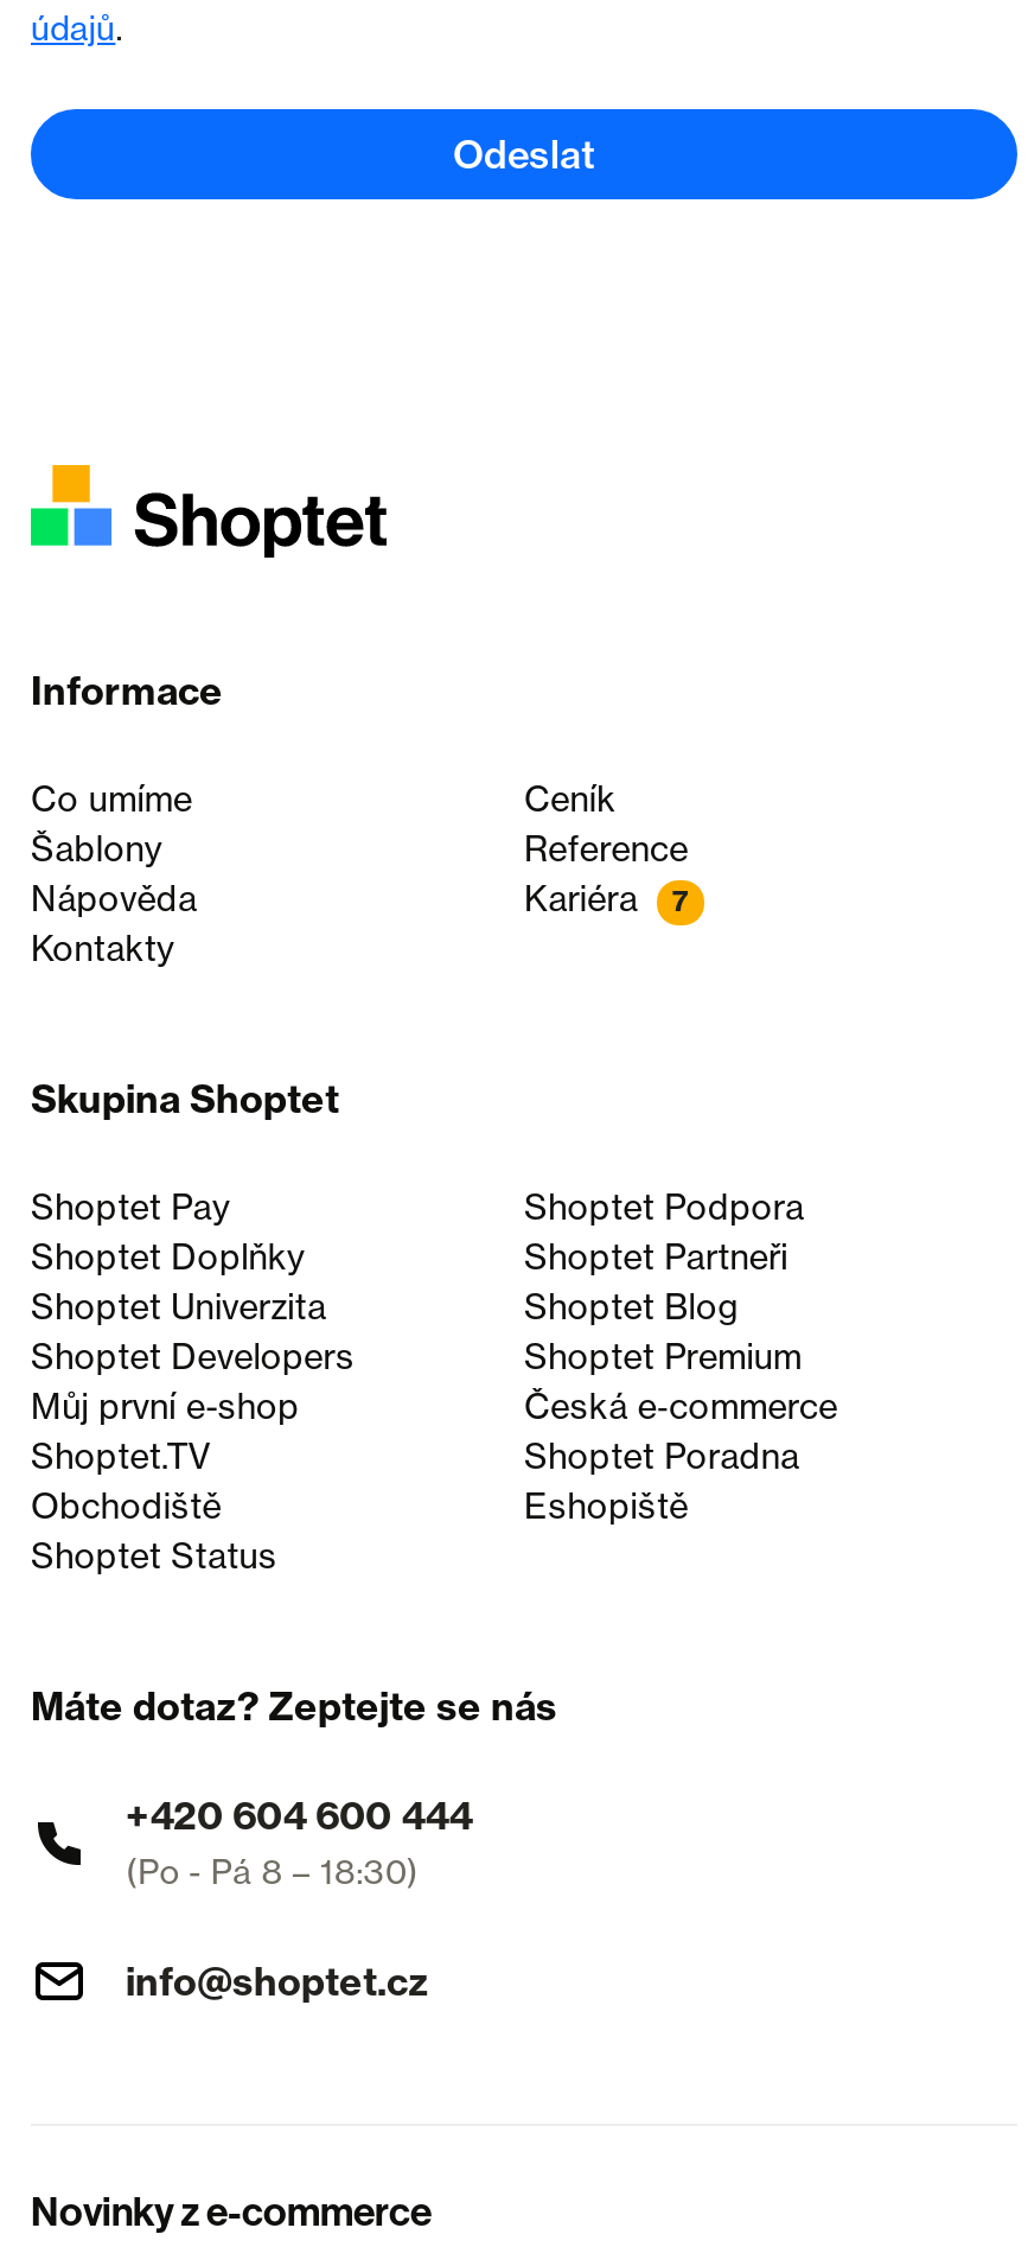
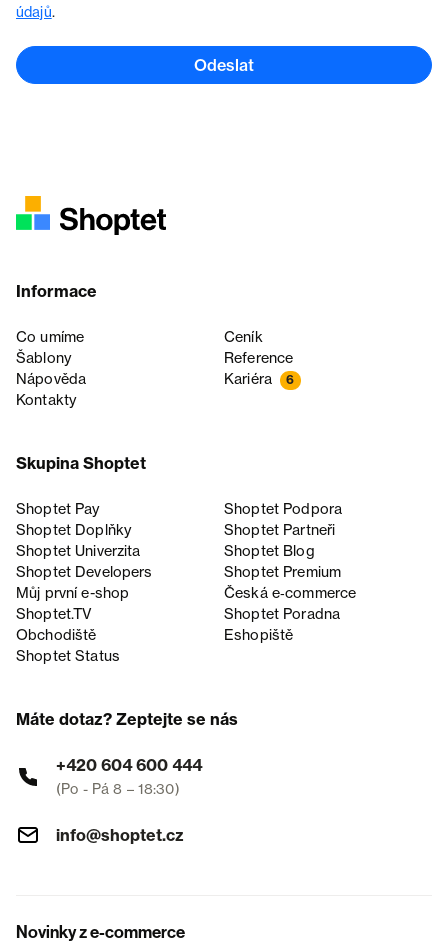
- Kariéra 7
+ Kariéra 6
